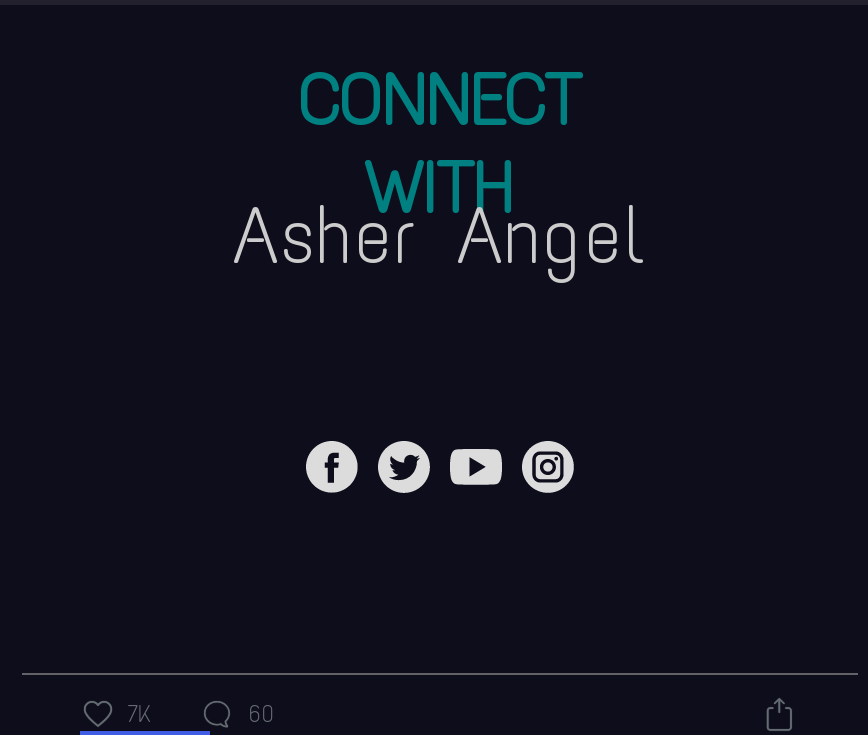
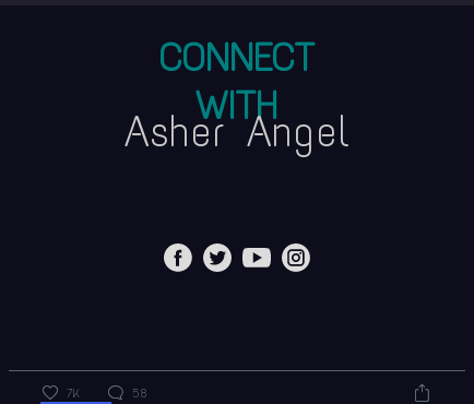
- 60
+ 58
